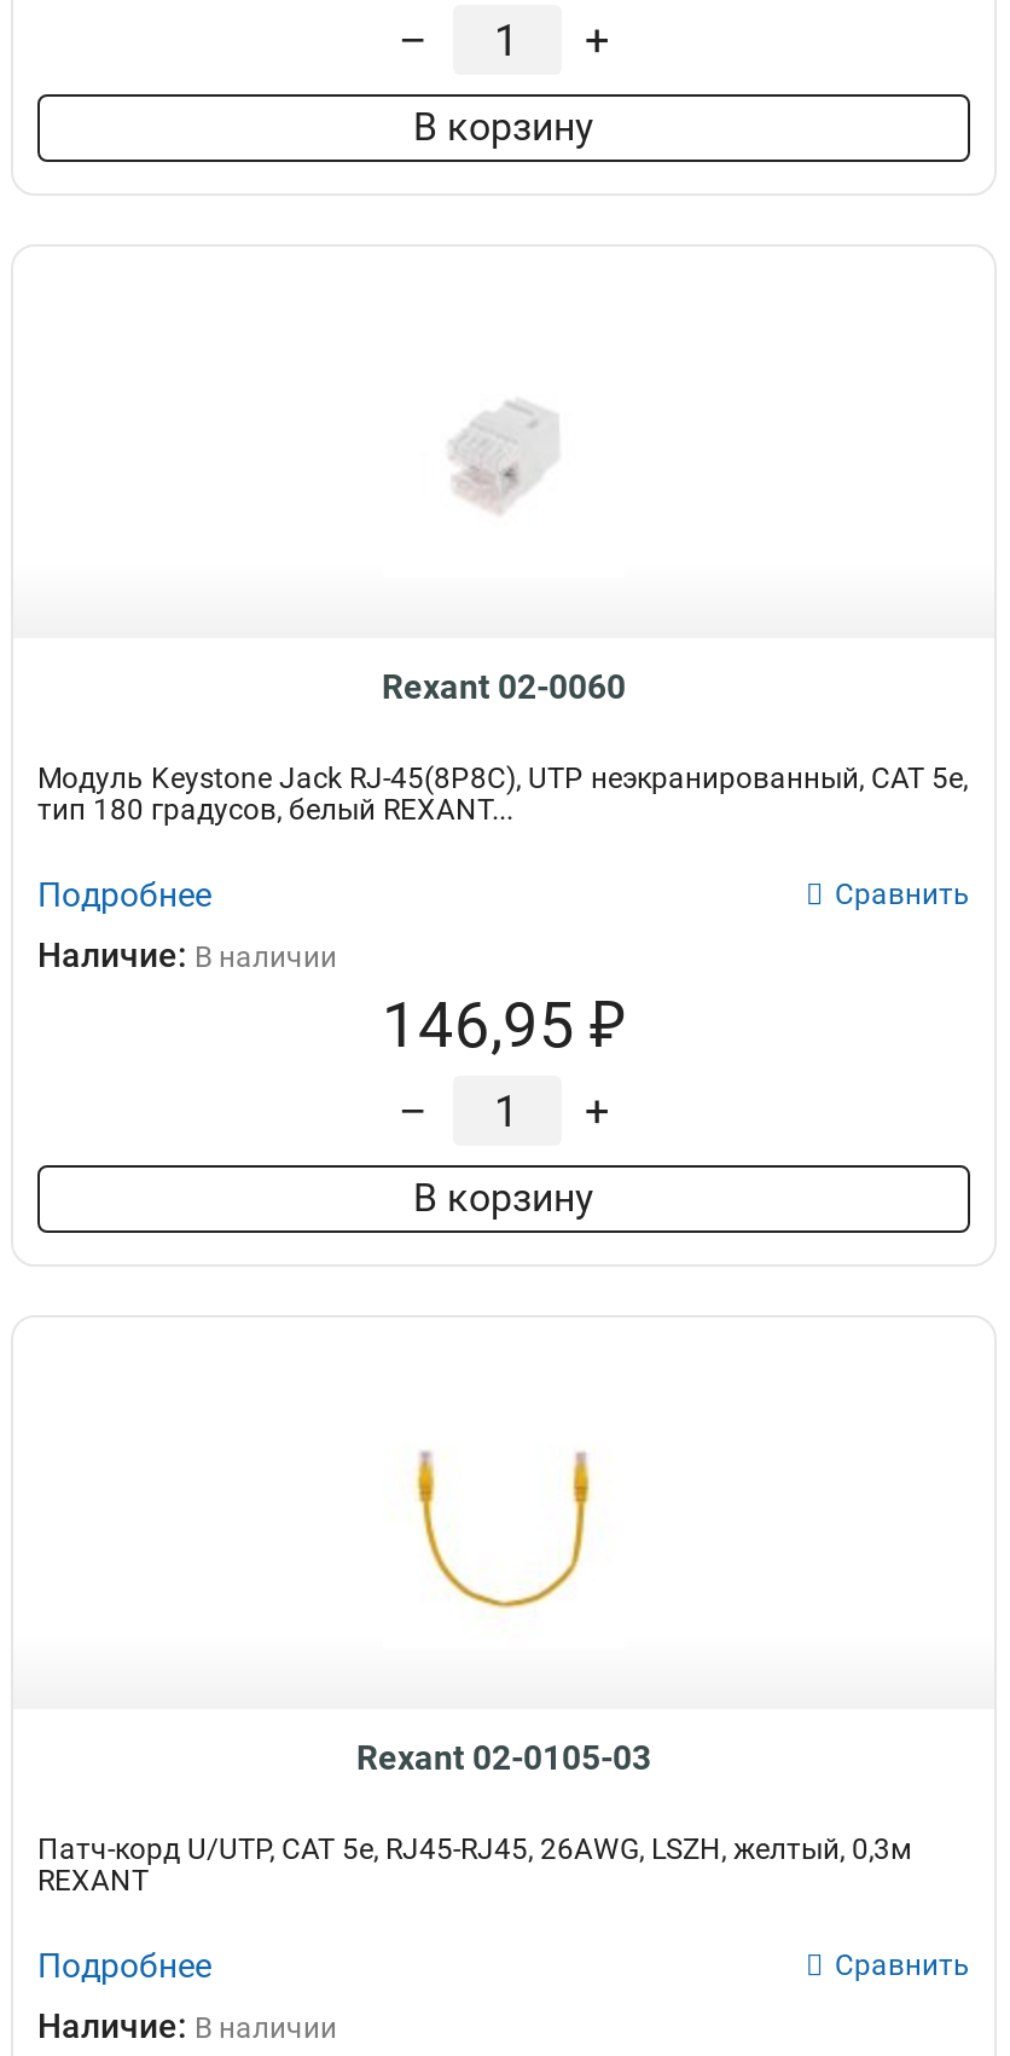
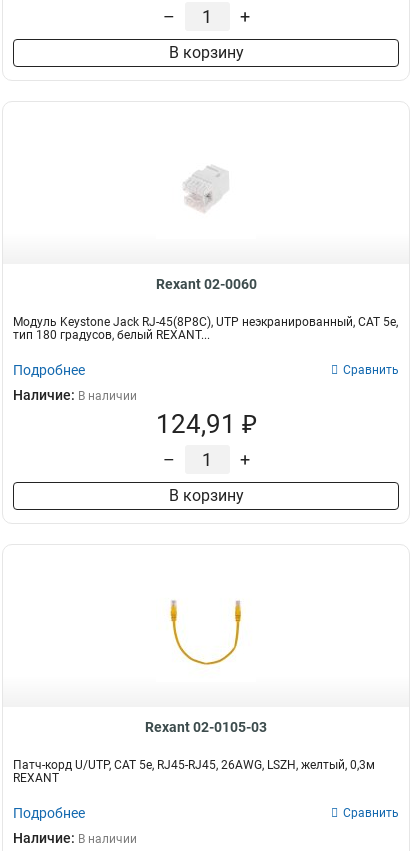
- 146,95 ₽
+ 124,91 ₽
